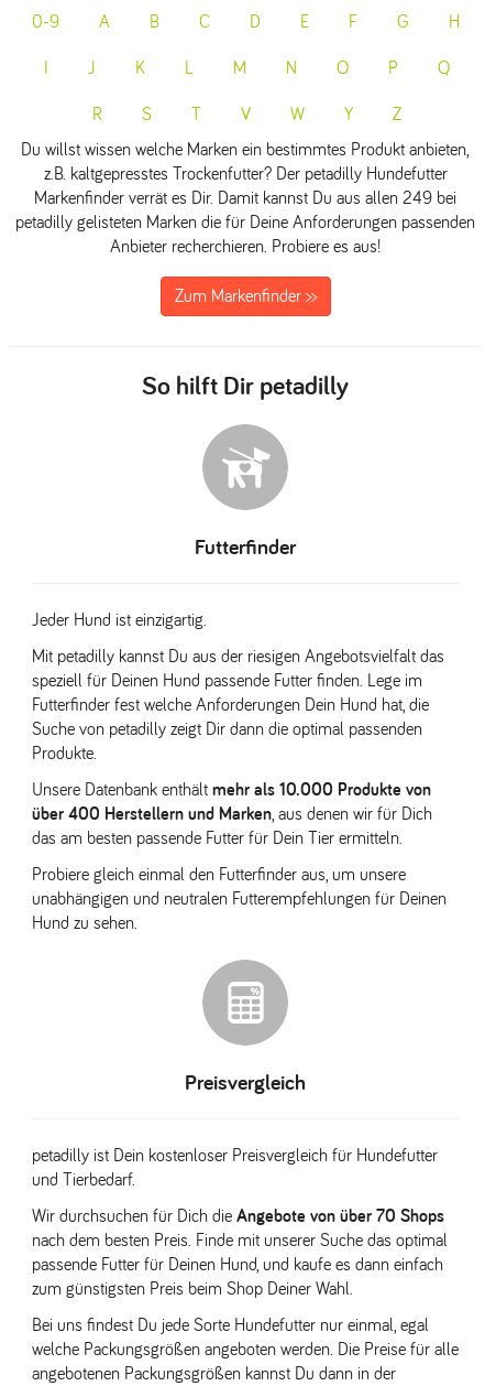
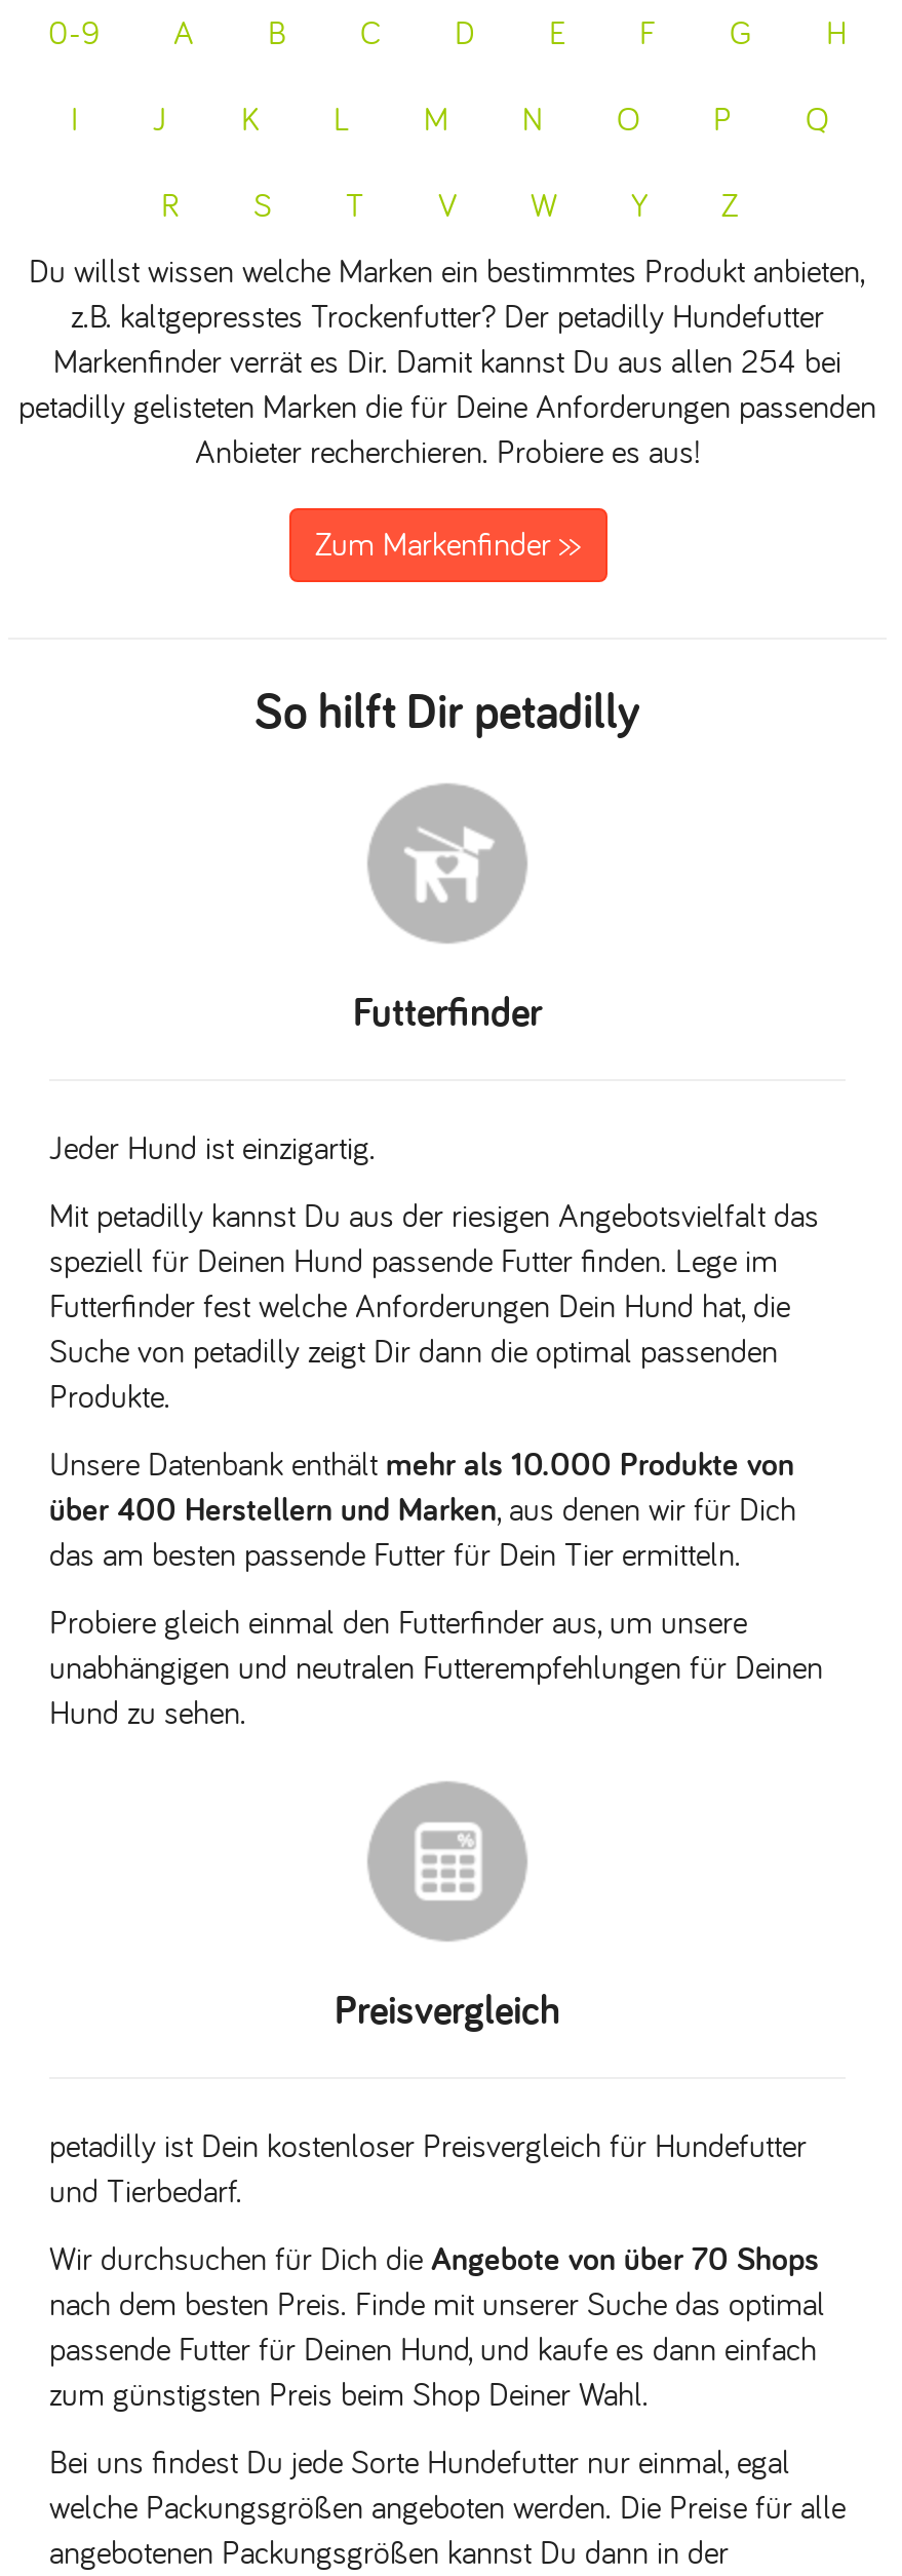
- Markenfinder verrät es Dir. Damit kannst Du aus allen 249 bei
+ Markenfinder verrät es Dir. Damit kannst Du aus allen 254 bei
